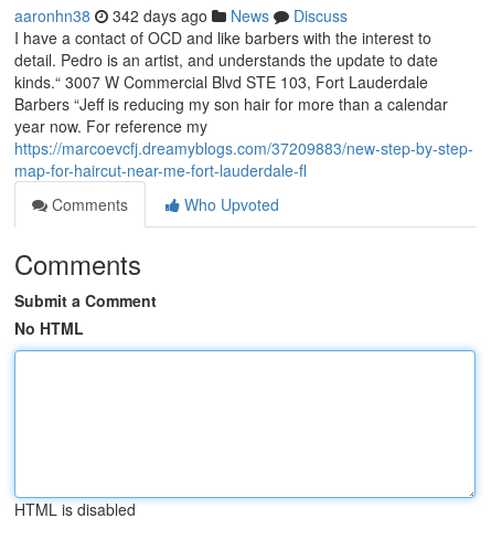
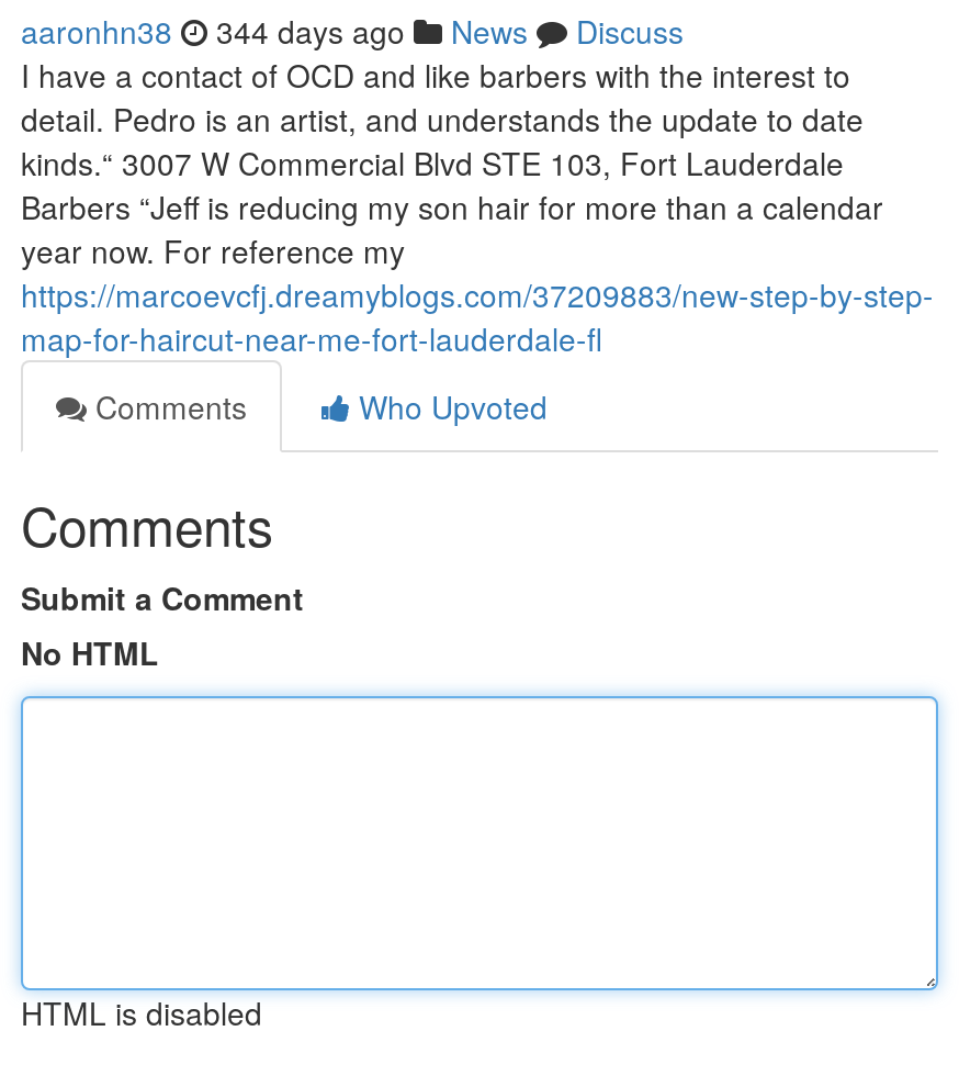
- aaronhn38 342 days ago News Discuss
+ aaronhn38 344 days ago News Discuss
